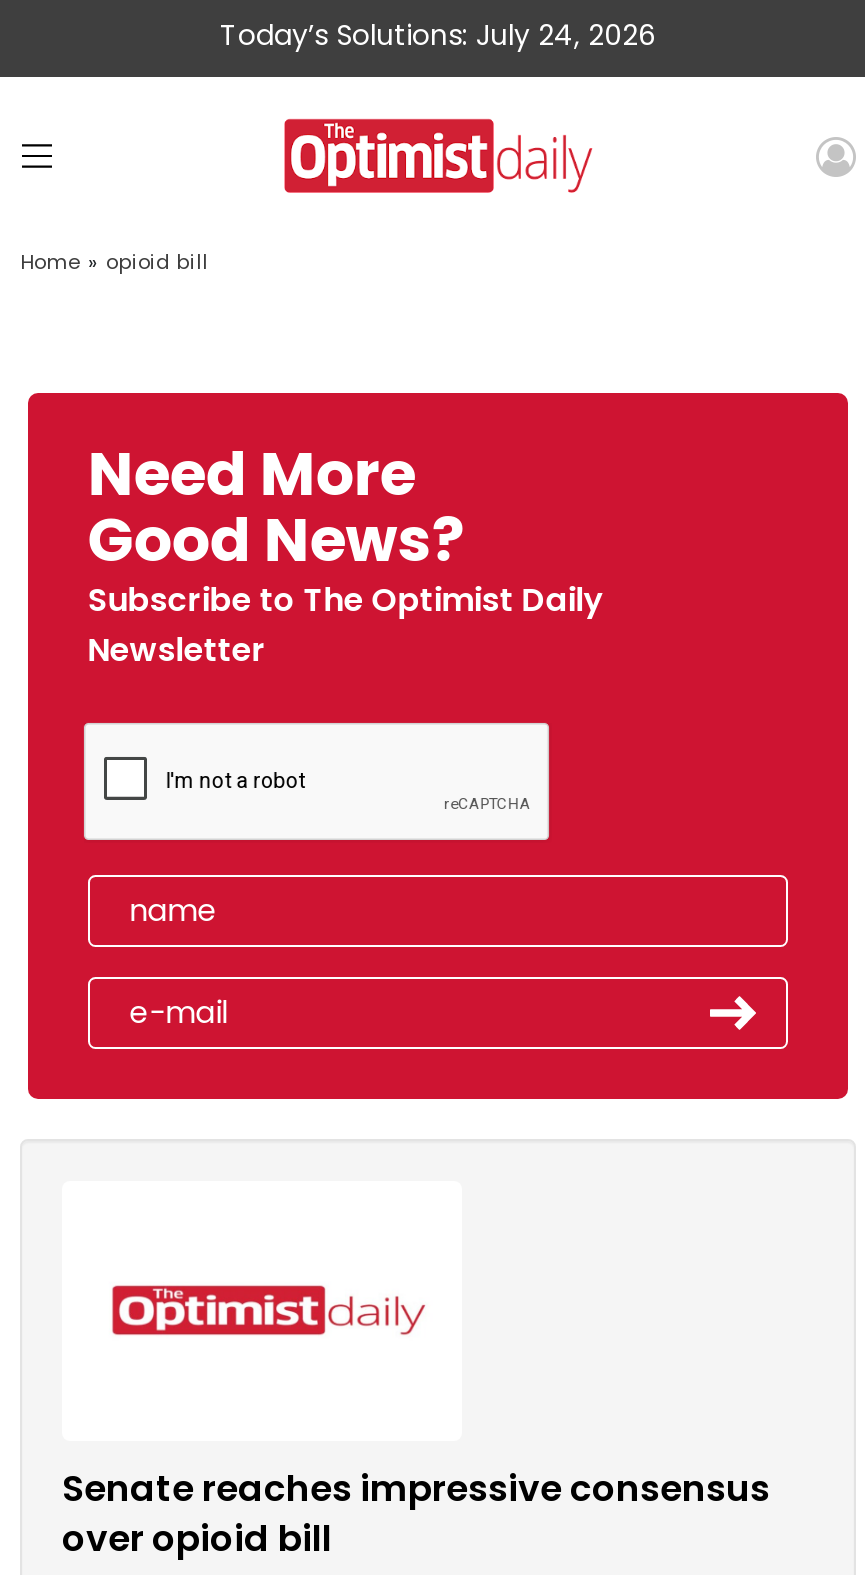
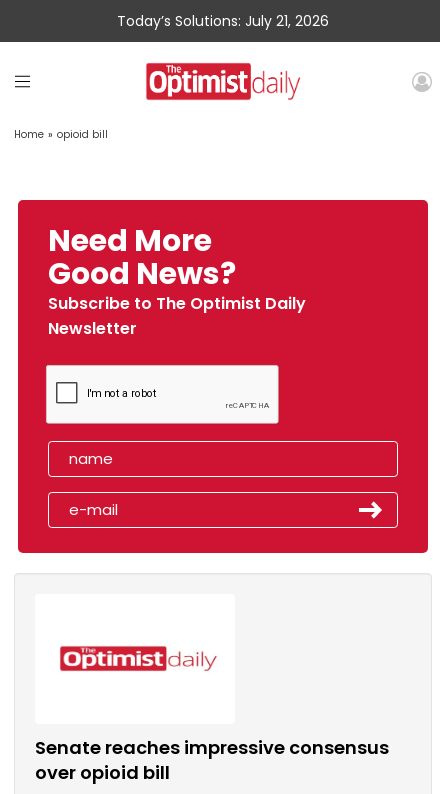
- Today’s Solutions: July 24, 2026
+ Today’s Solutions: July 21, 2026
